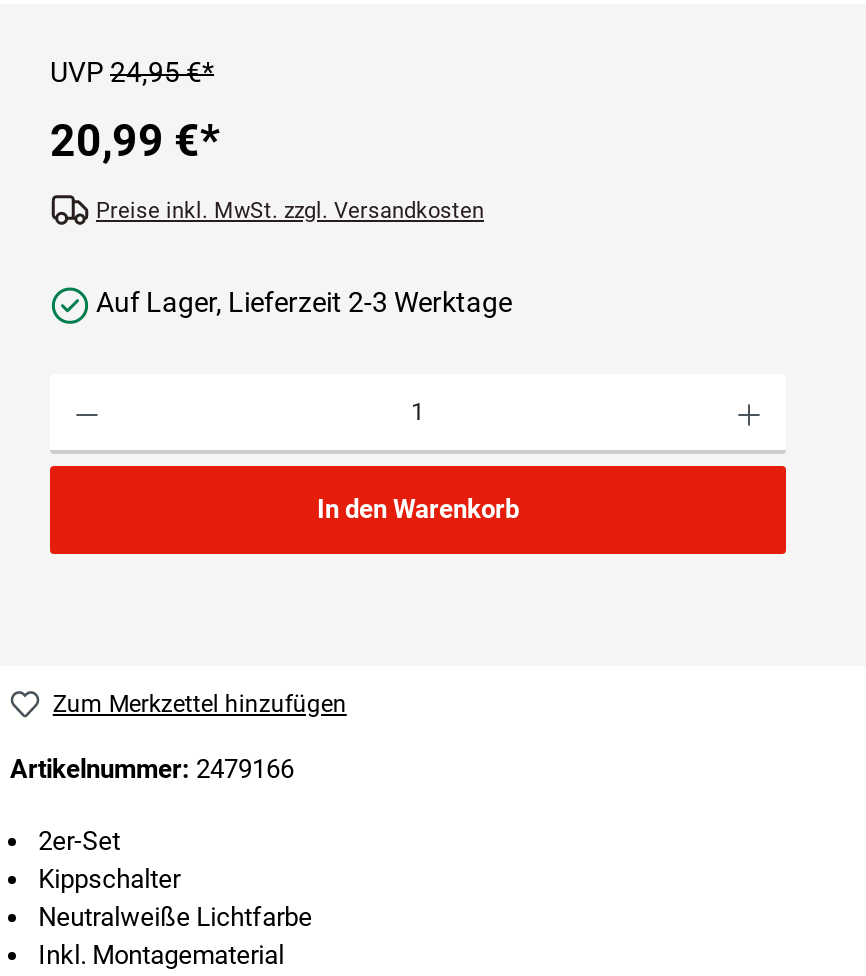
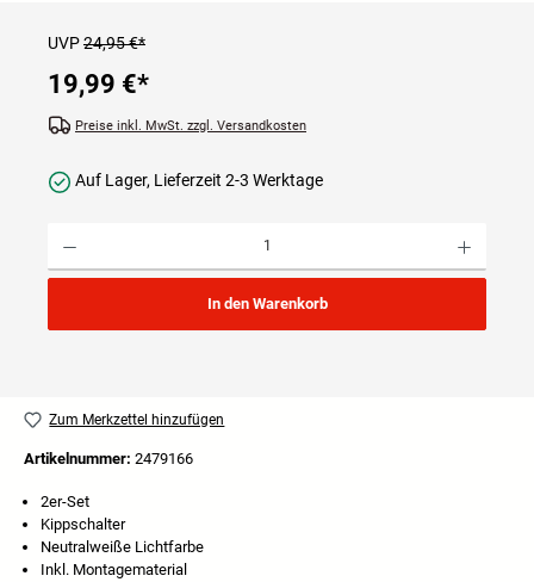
- 20,99 €*
+ 19,99 €*
